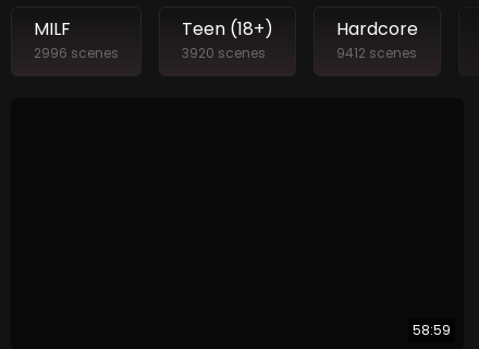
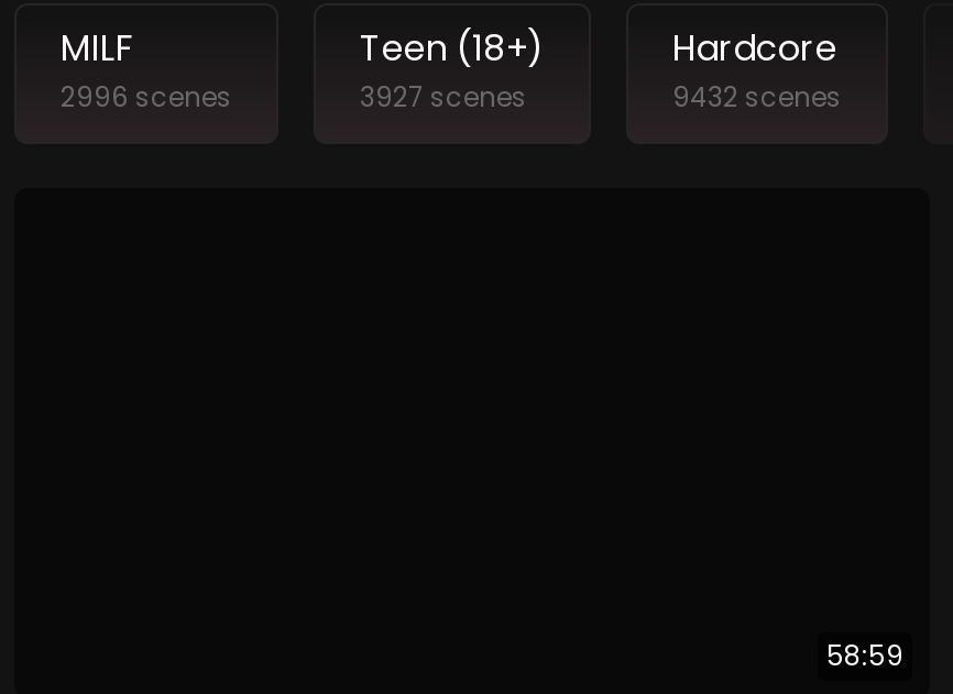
- 3920 scenes
+ 3927 scenes

- 9412 scenes
+ 9432 scenes
